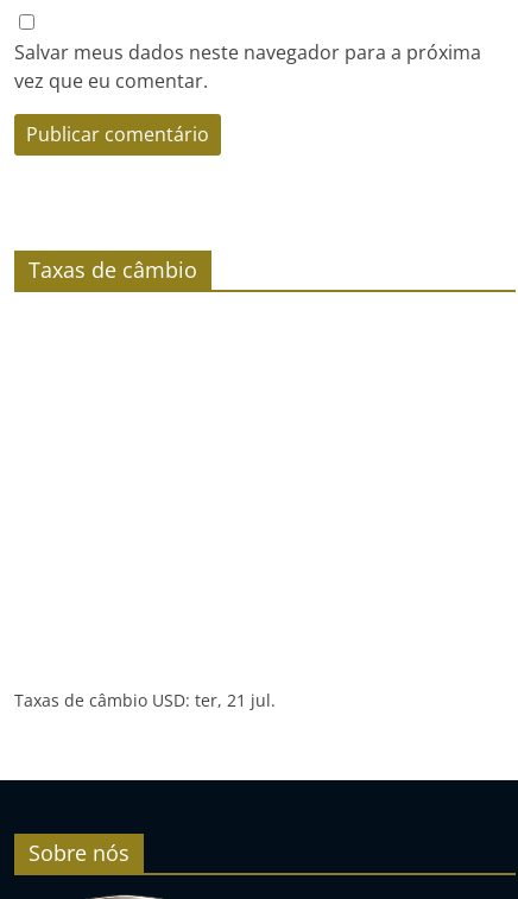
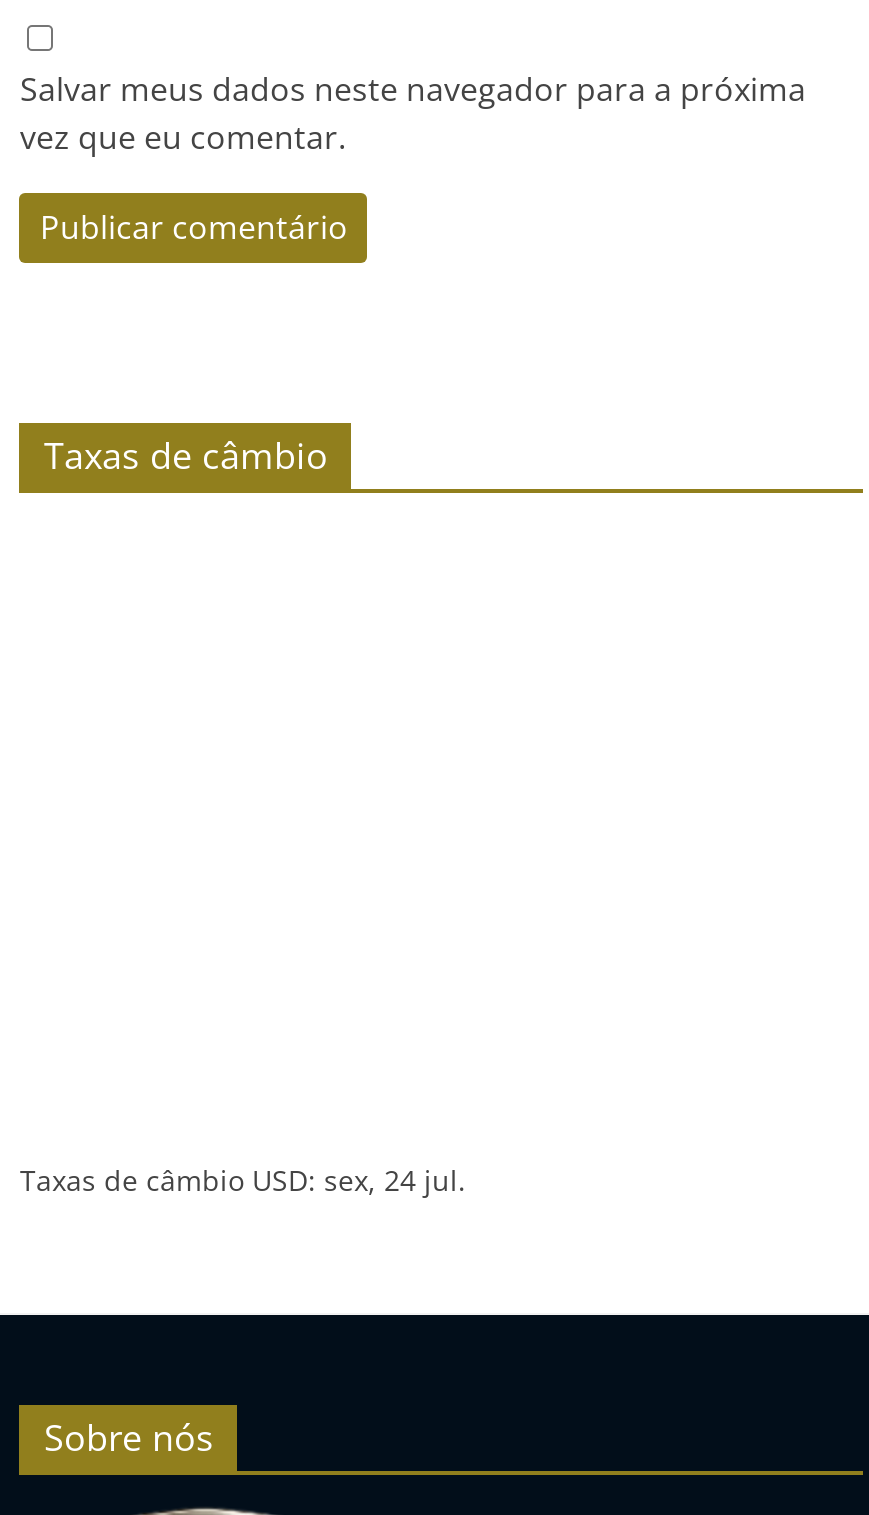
- Taxas de câmbio USD: ter, 21 jul.
+ Taxas de câmbio USD: sex, 24 jul.
